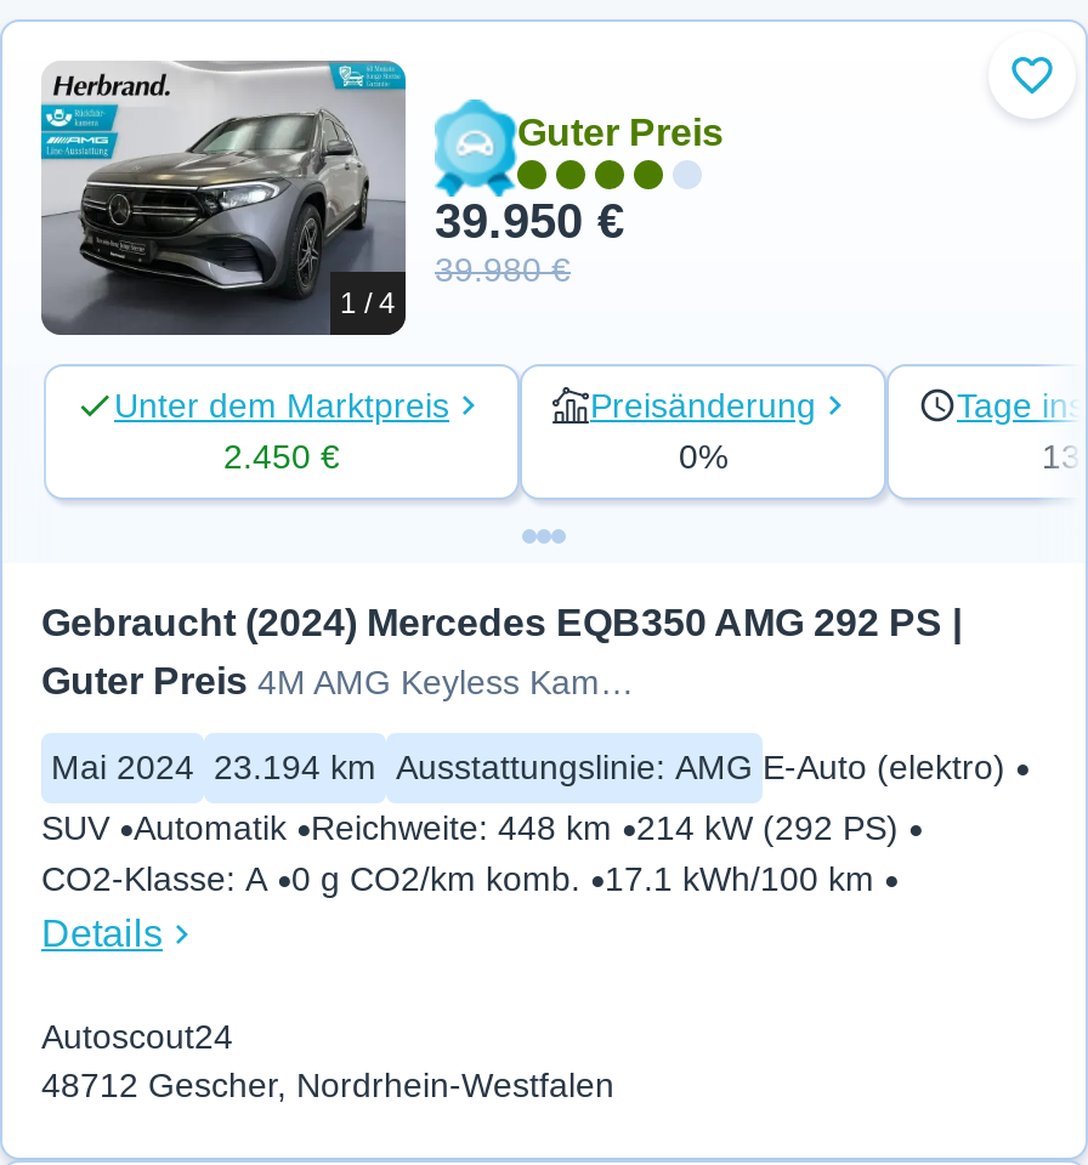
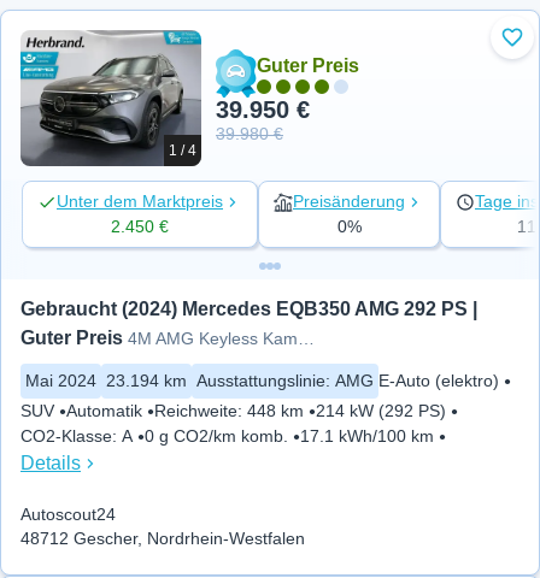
- 13
+ 11
